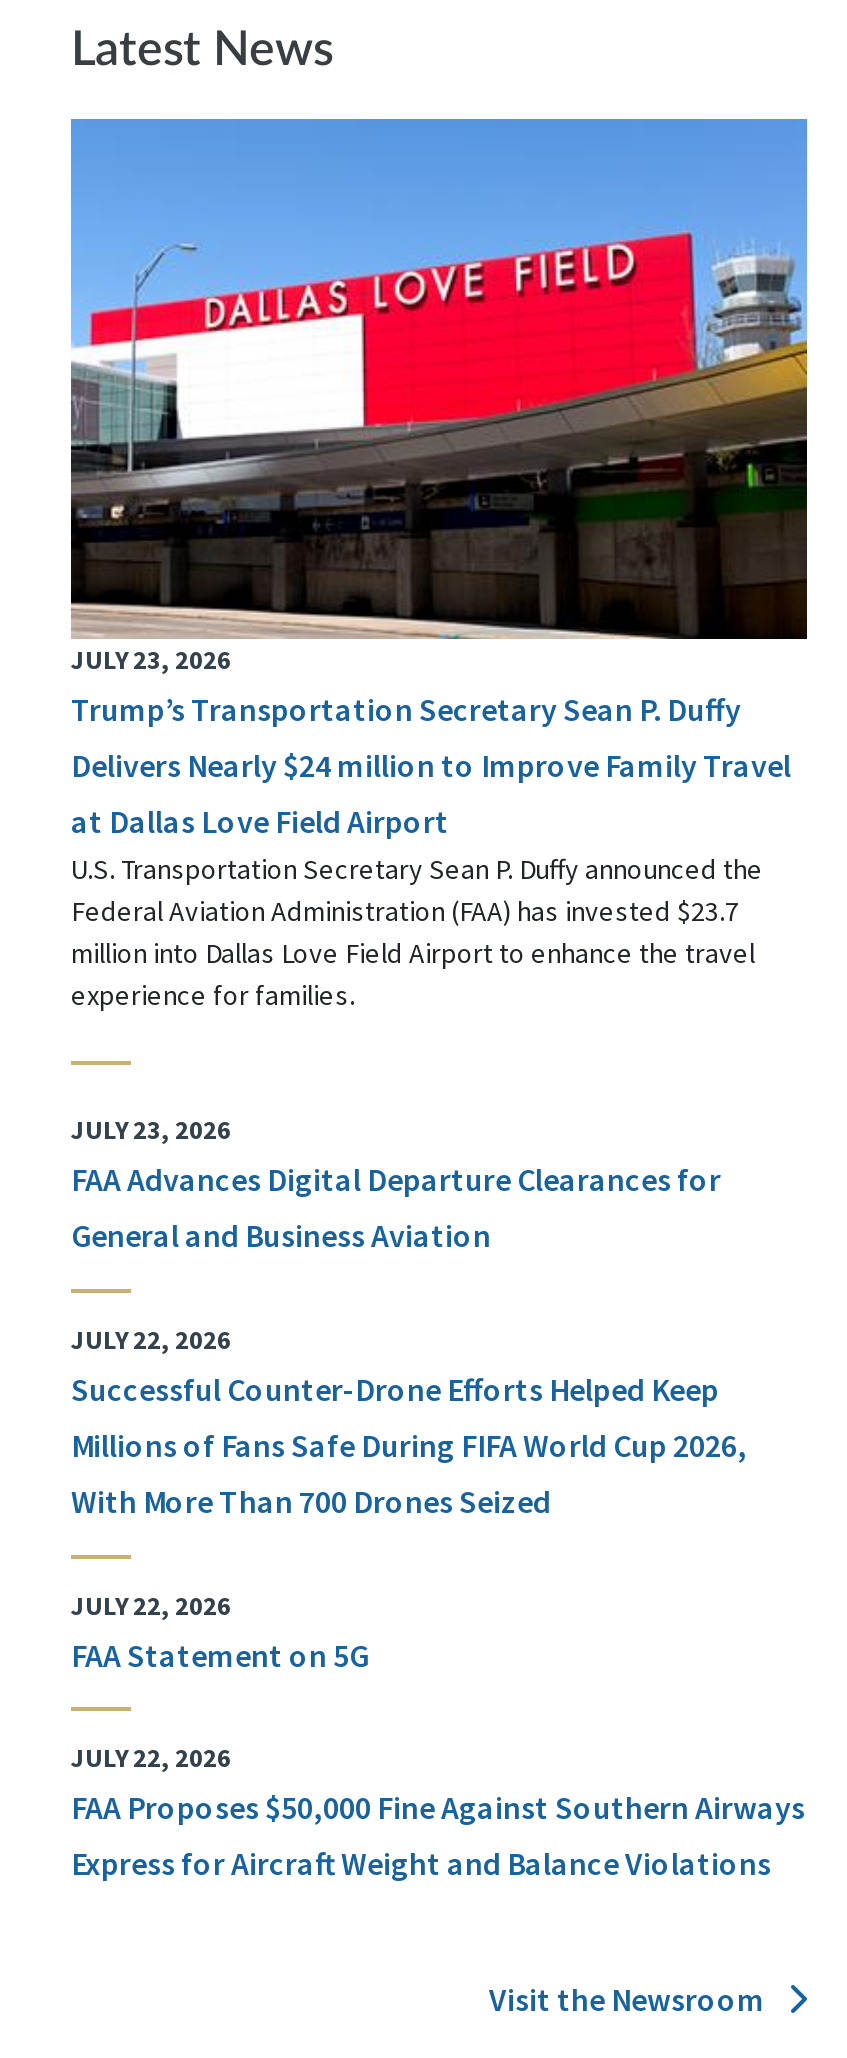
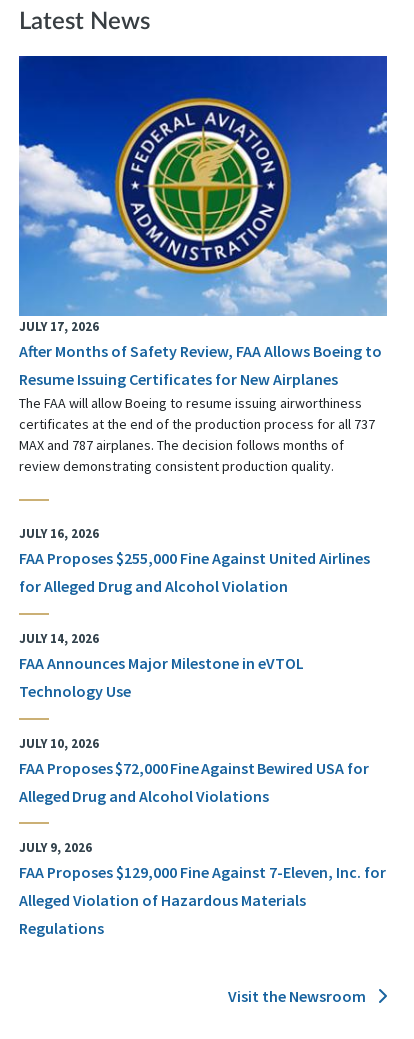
- [image]
- JULY 23, 2026
- Trump’s Transportation Secretary Sean P. Duffy
- Delivers Nearly $24 million to Improve Family Travel
- at Dallas Love Field Airport
- U.S. Transportation Secretary Sean P. Duffy announced the
- Federal Aviation Administration (FAA) has invested $23.7
- million into Dallas Love Field Airport to enhance the travel
- experience for families.
+ [image]
+ JULY 17, 2026
+ After Months of Safety Review, FAA Allows Boeing to
+ Resume Issuing Certificates for New Airplanes
+ The FAA will allow Boeing to resume issuing airworthiness
+ certificates at the end of the production process for all 737
+ MAX and 787 airplanes. The decision follows months of
+ review demonstrating consistent production quality.

- JULY 23, 2026
- FAA Advances Digital Departure Clearances for
- General and Business Aviation
+ JULY 16, 2026
+ FAA Proposes $255,000 Fine Against United Airlines
+ for Alleged Drug and Alcohol Violation

- JULY 22, 2026
- Successful Counter-Drone Efforts Helped Keep
- Millions of Fans Safe During FIFA World Cup 2026,
- With More Than 700 Drones Seized
+ JULY 14, 2026
+ FAA Announces Major Milestone in eVTOL
+ Technology Use

- JULY 22, 2026
- FAA Statement on 5G
+ JULY 10, 2026
+ FAA Proposes $72,000 Fine Against Bewired USA for
+ Alleged Drug and Alcohol Violations

- JULY 22, 2026
- FAA Proposes $50,000 Fine Against Southern Airways
- Express for Aircraft Weight and Balance Violations
+ JULY 9, 2026
+ FAA Proposes $129,000 Fine Against 7-Eleven, Inc. for
+ Alleged Violation of Hazardous Materials
+ Regulations
